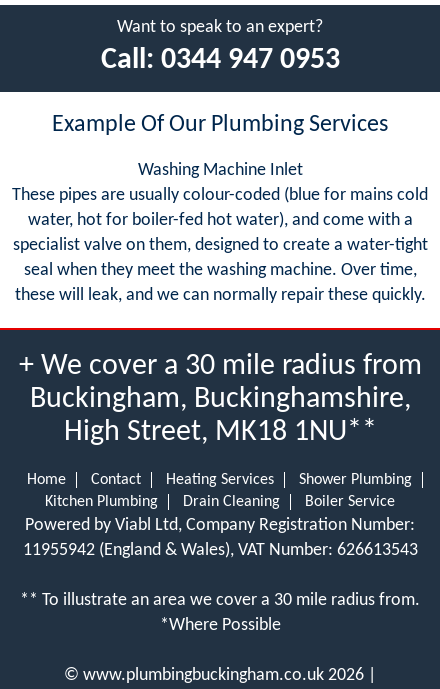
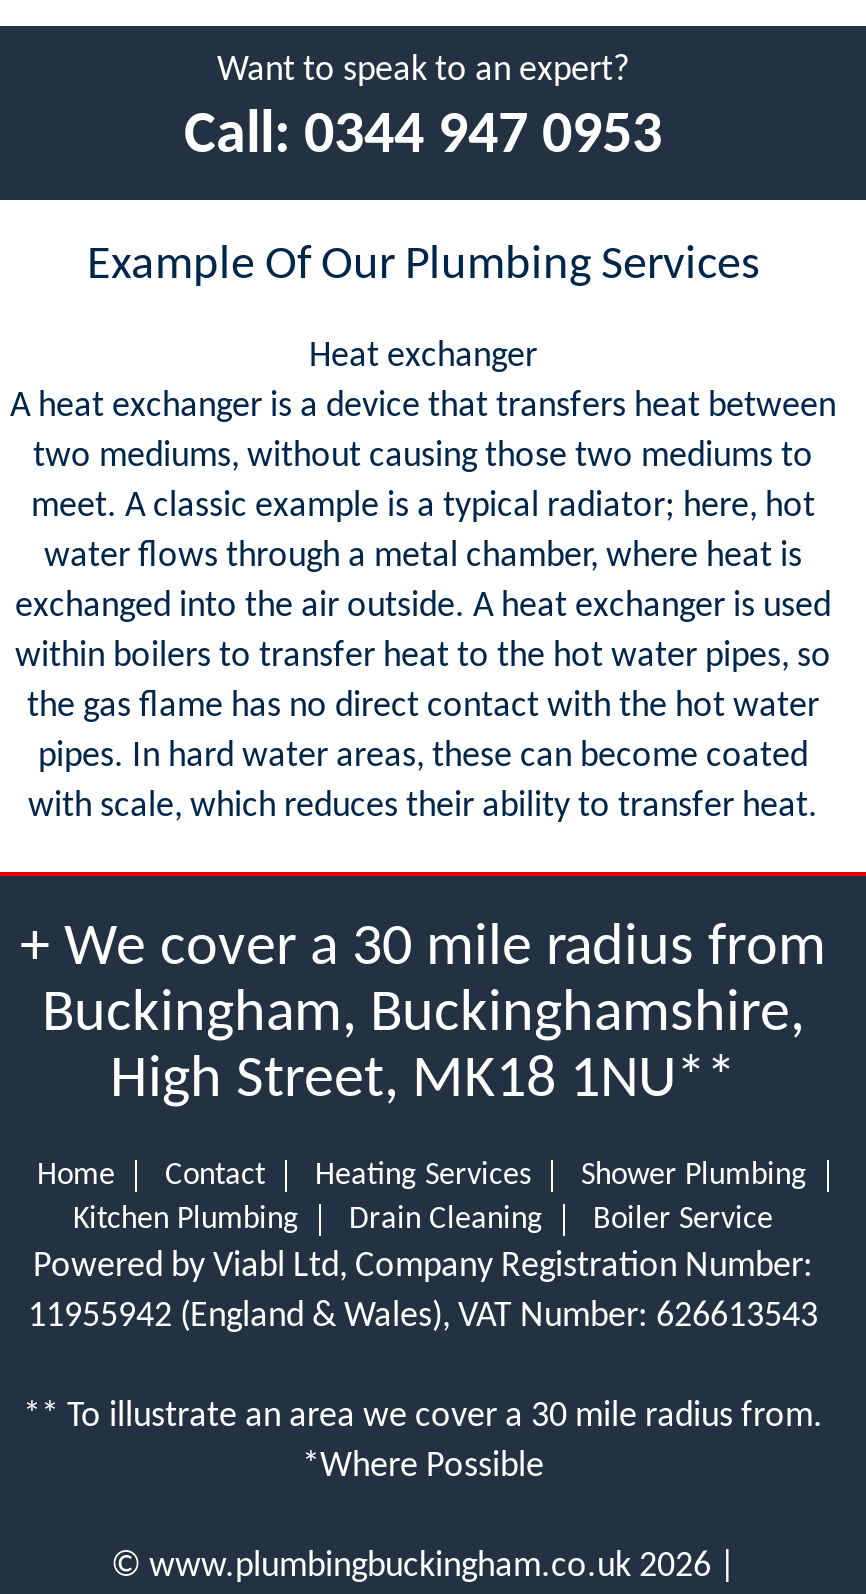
- Washing Machine Inlet
- These pipes are usually colour-coded (blue for mains cold
- water, hot for boiler-fed hot water), and come with a
- specialist valve on them, designed to create a water-tight
- seal when they meet the washing machine. Over time,
- these will leak, and we can normally repair these quickly.
+ Heat exchanger
+ A heat exchanger is a device that transfers heat between
+ two mediums, without causing those two mediums to
+ meet. A classic example is a typical radiator; here, hot
+ water flows through a metal chamber, where heat is
+ exchanged into the air outside. A heat exchanger is used
+ within boilers to transfer heat to the hot water pipes, so
+ the gas flame has no direct contact with the hot water
+ pipes. In hard water areas, these can become coated
+ with scale, which reduces their ability to transfer heat.
